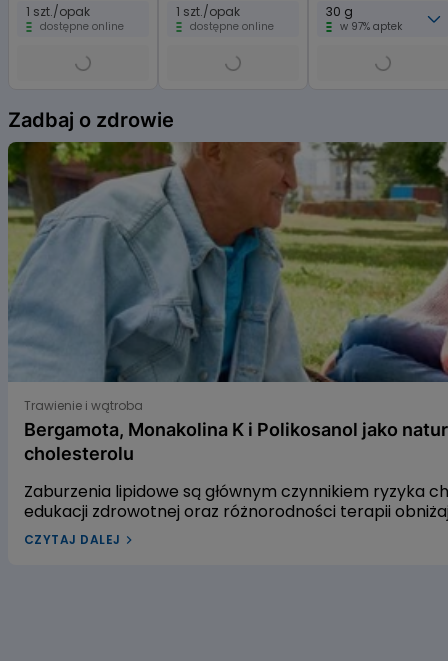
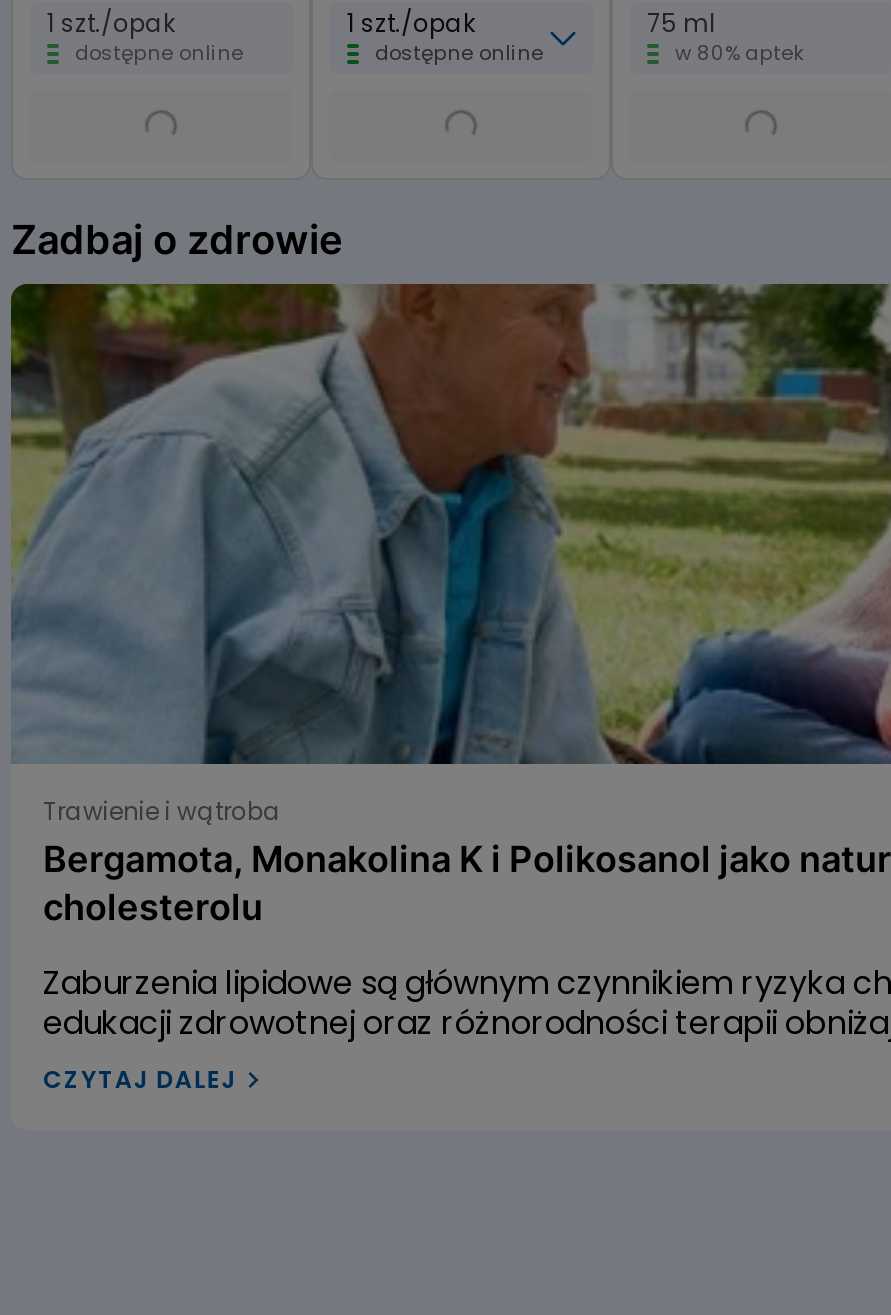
- 30 g
- w 97% aptek
+ 75 ml
+ w 80% aptek
